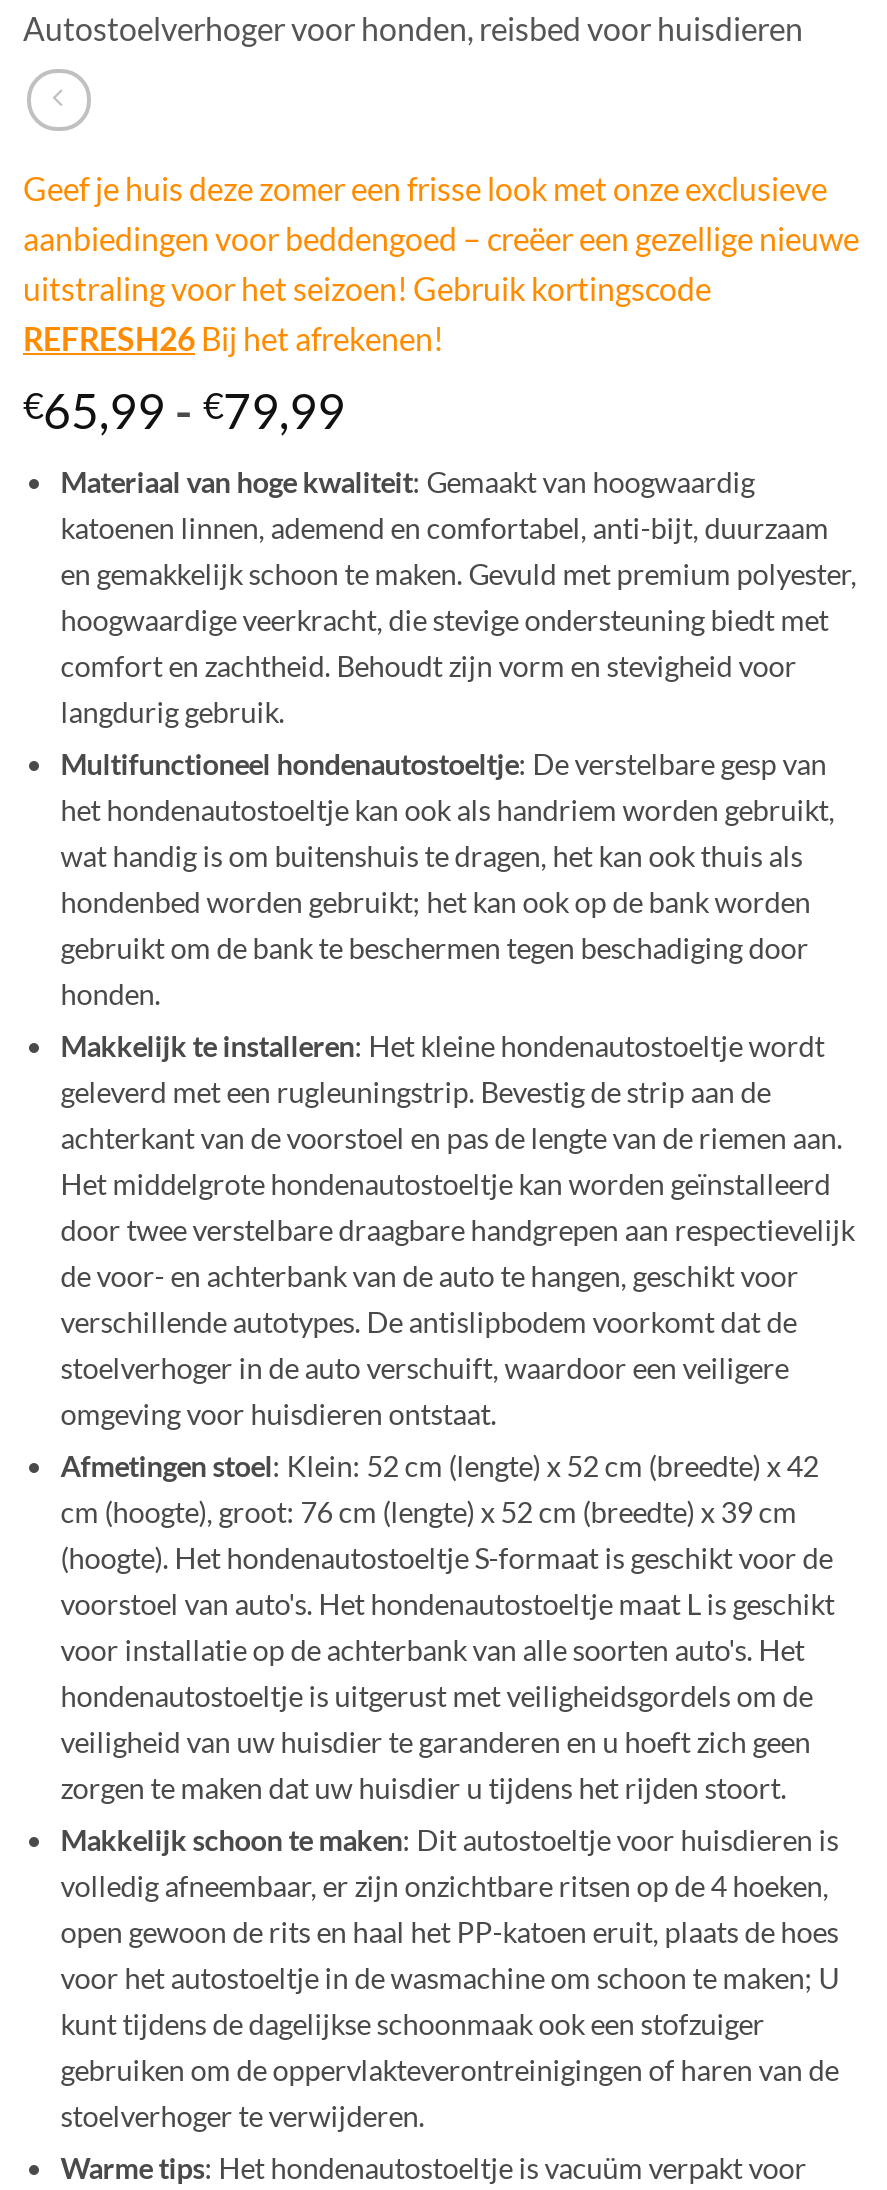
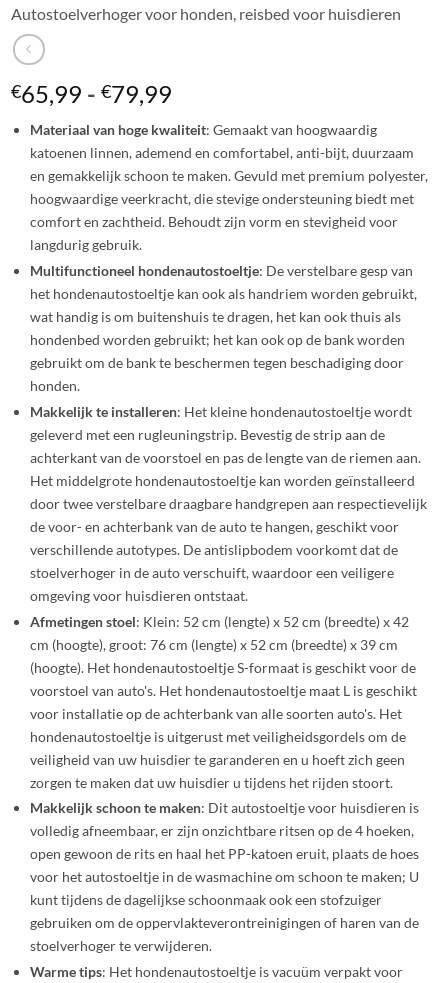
- Geef je huis deze zomer een frisse look met onze exclusieve
- aanbiedingen voor beddengoed – creëer een gezellige nieuwe
- uitstraling voor het seizoen! Gebruik kortingscode
- REFRESH26 Bij het afrekenen!
